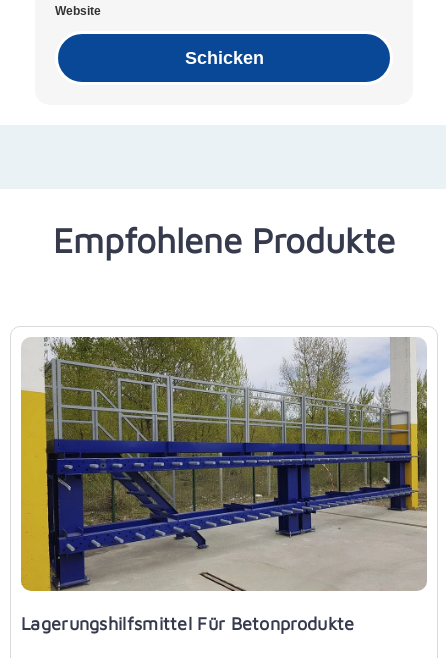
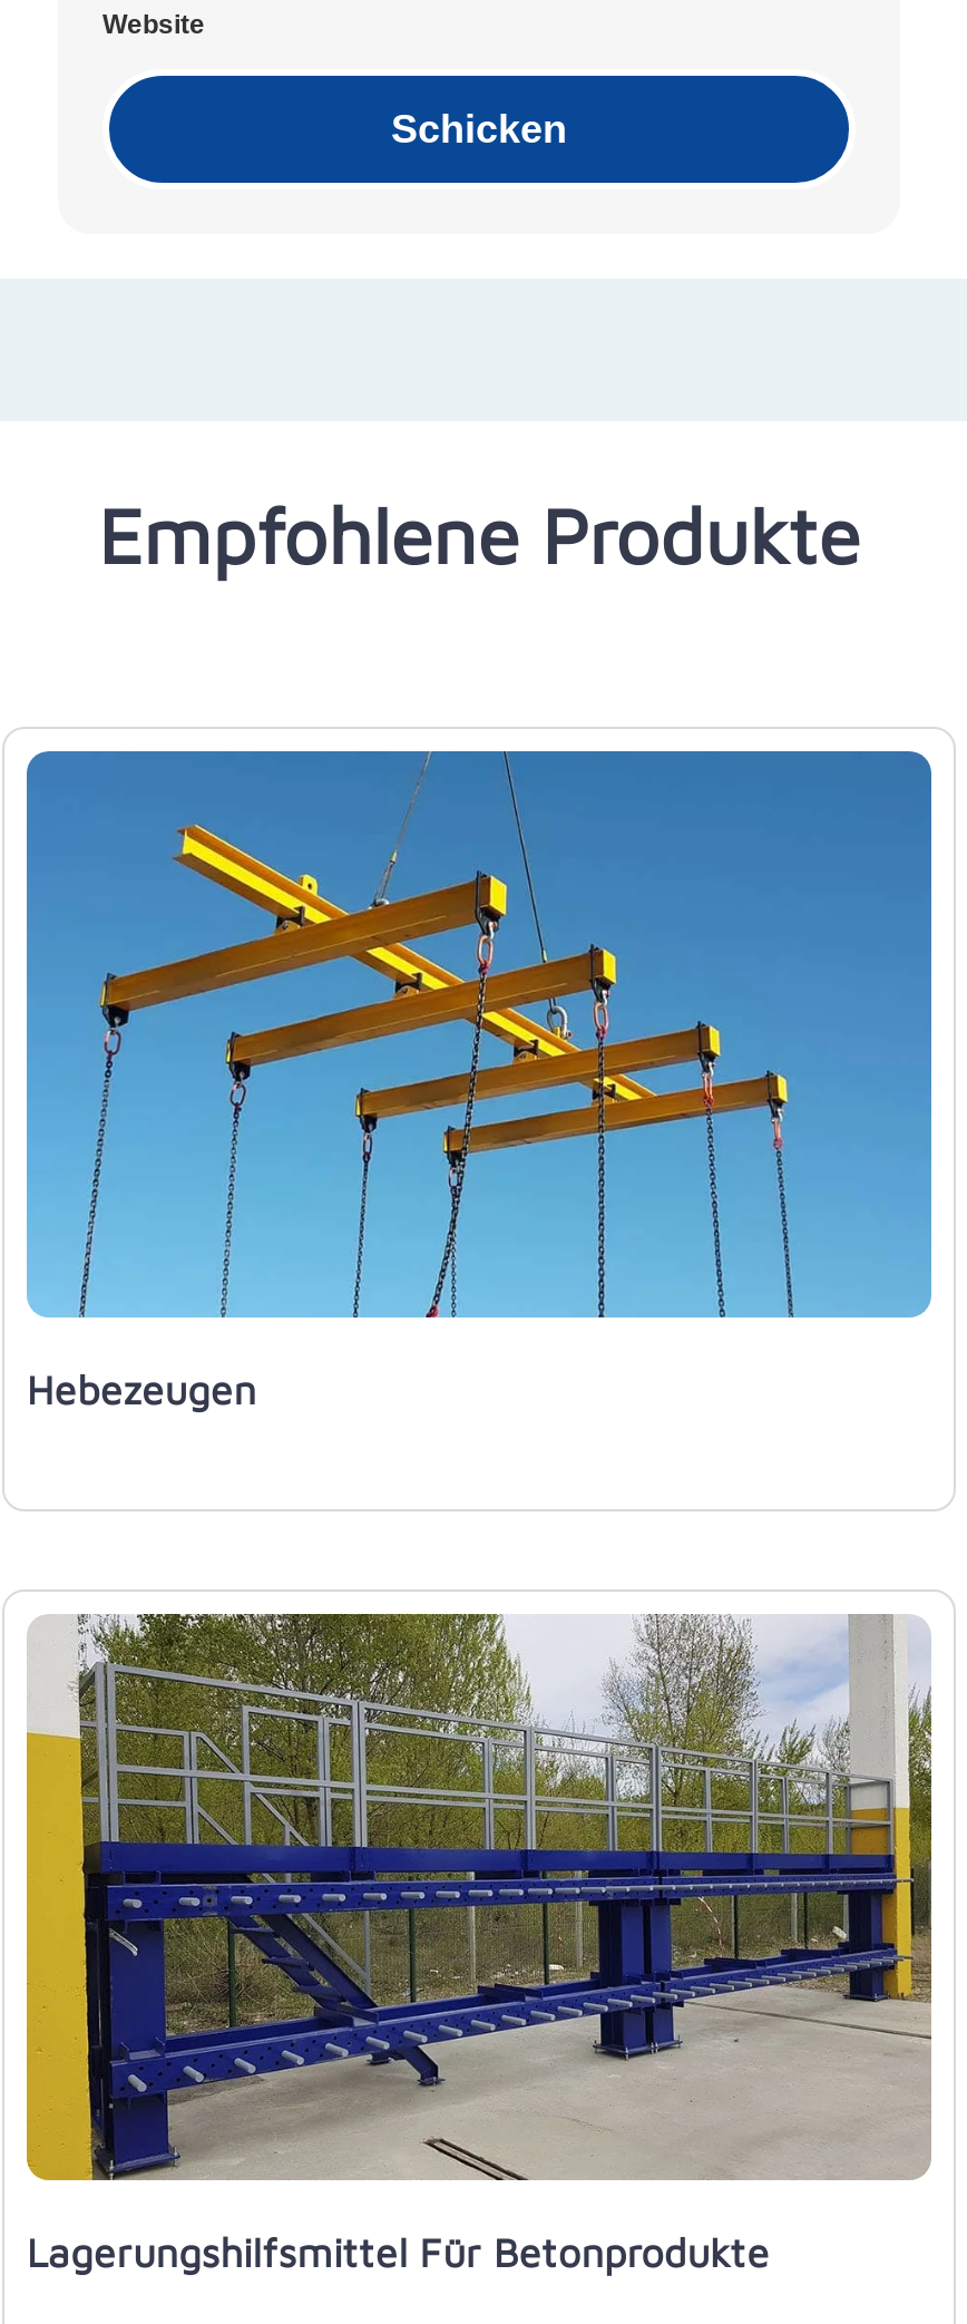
+ [image]
+ Hebezeugen
